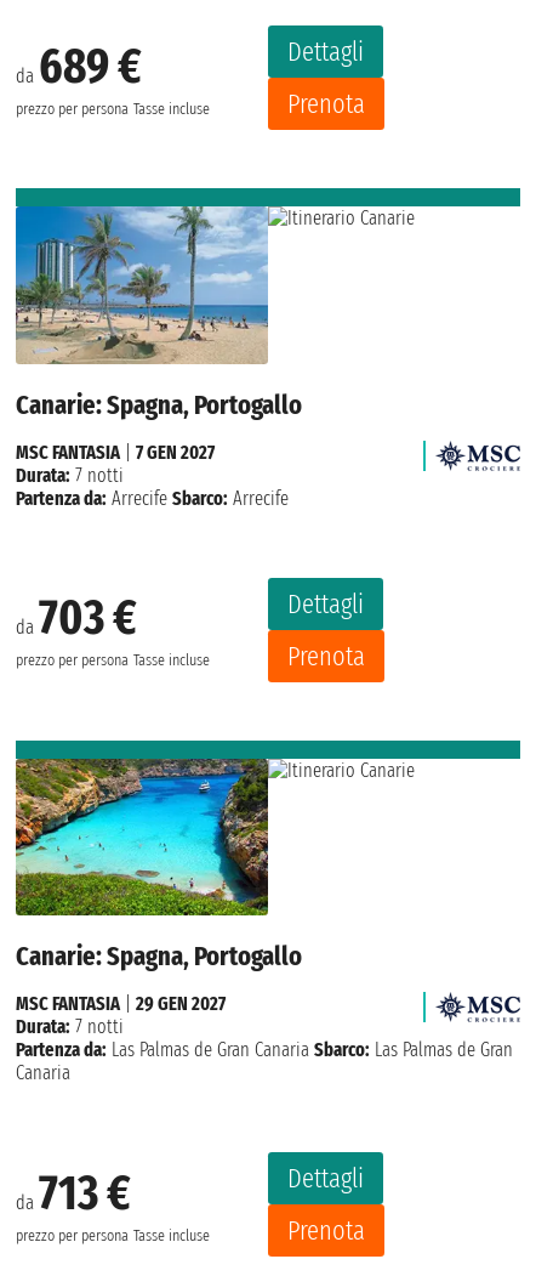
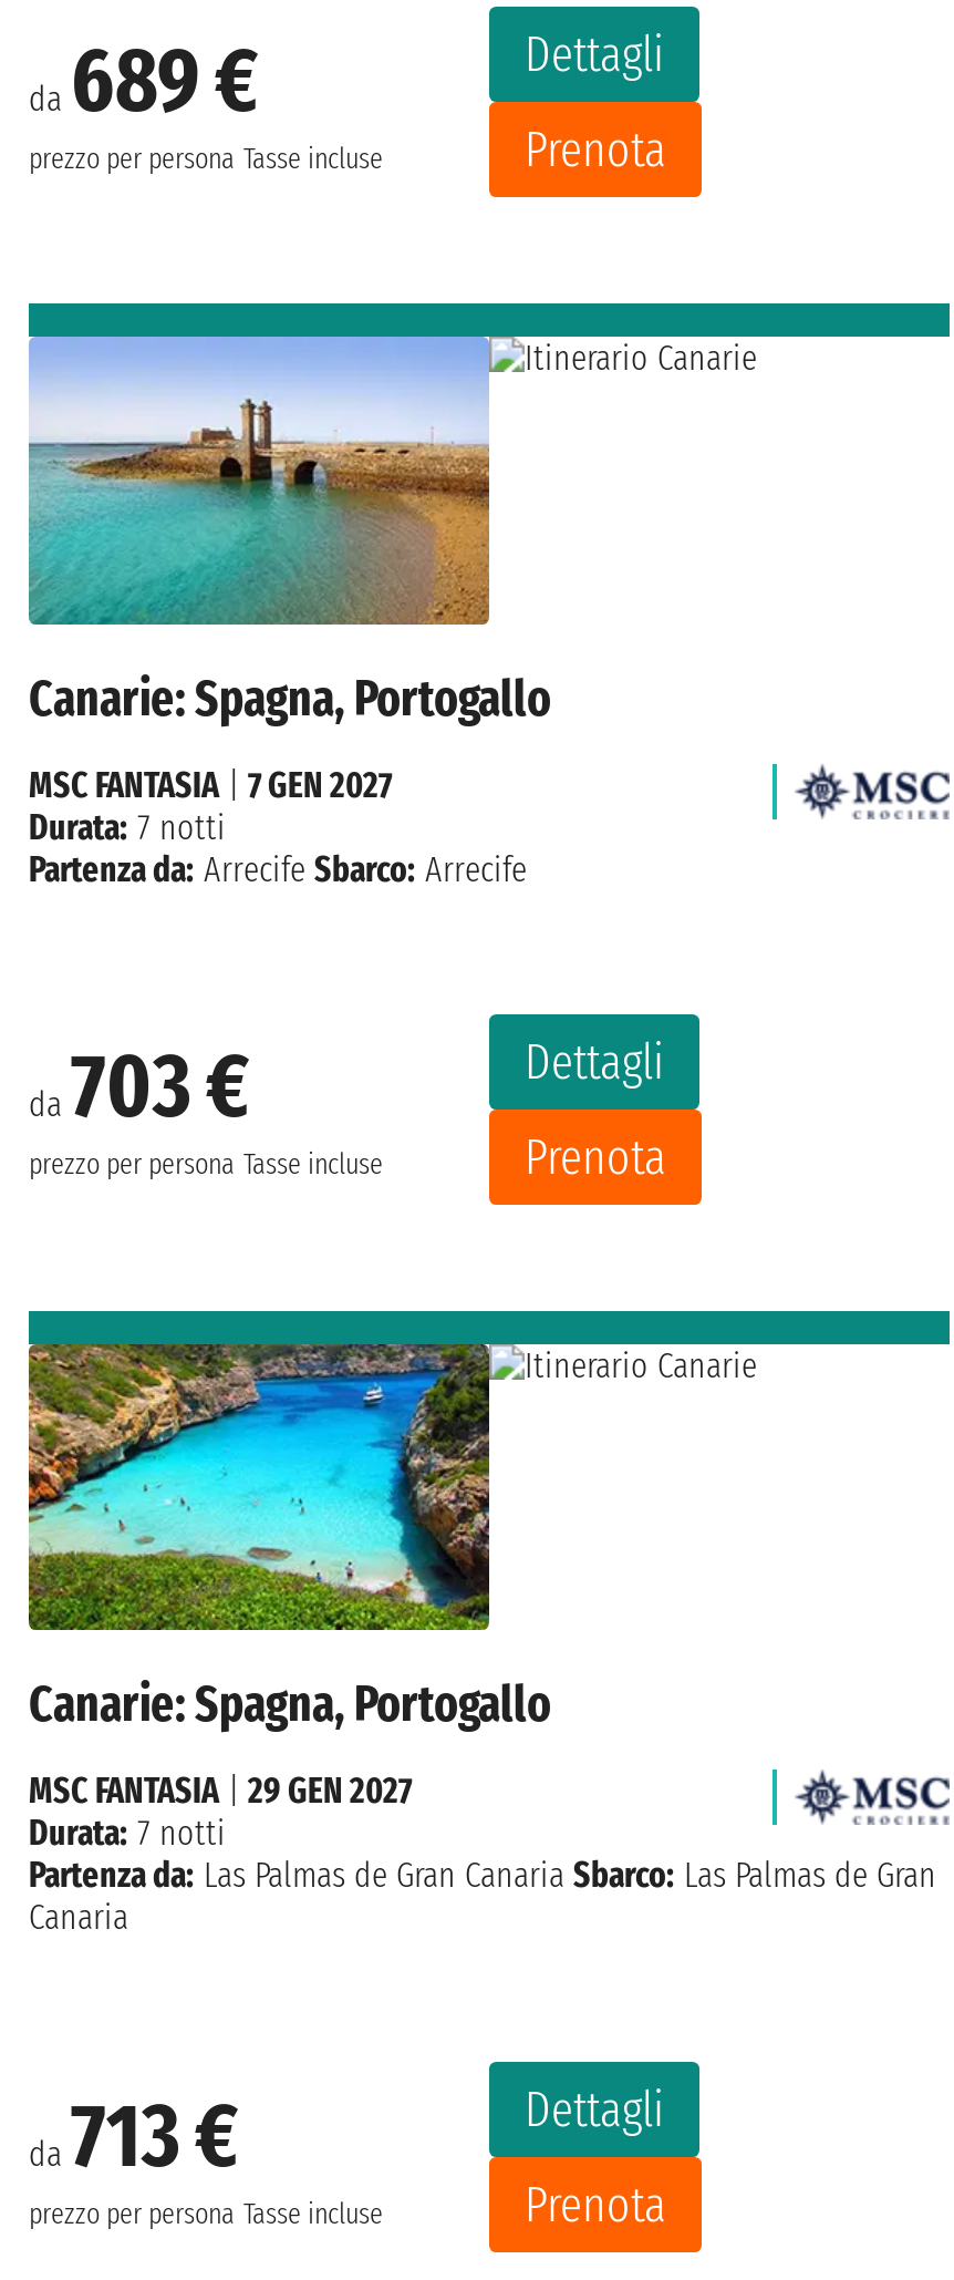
- [image]
+ [image]
